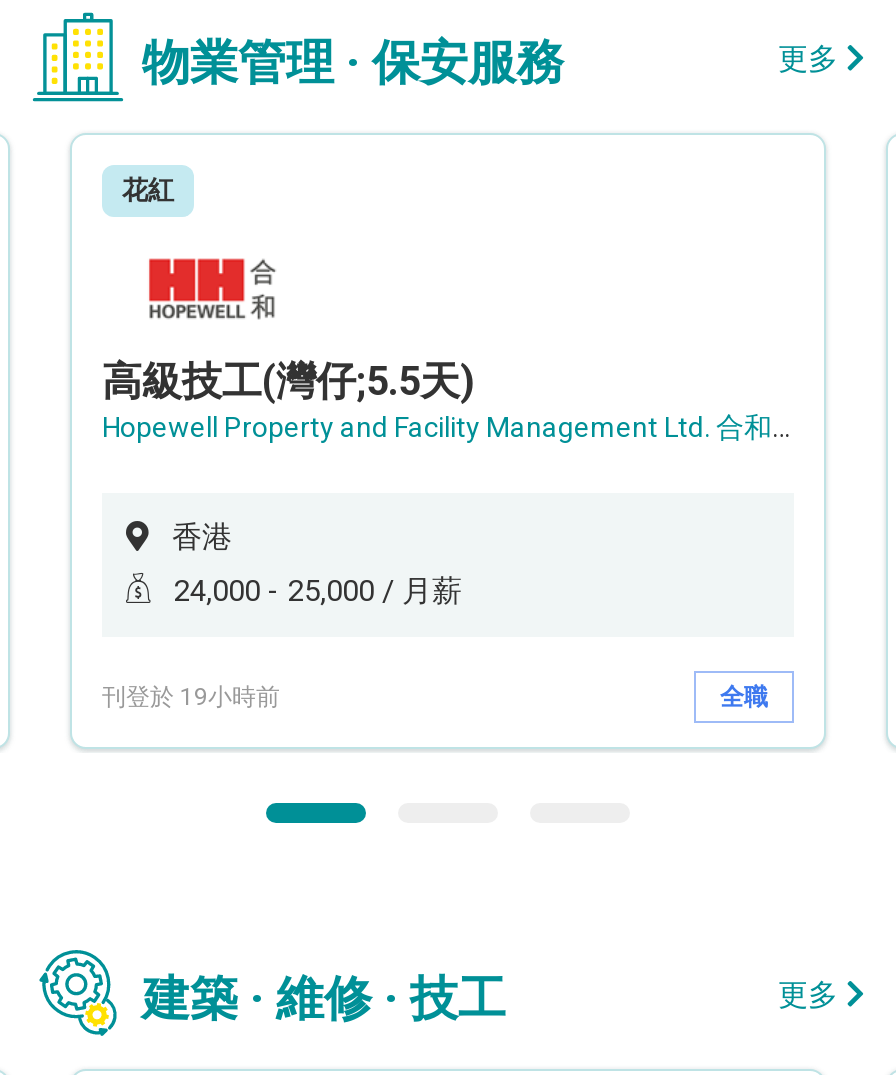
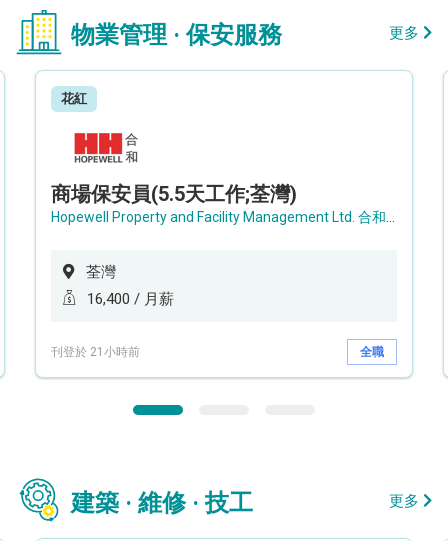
- 高級技工(灣仔;5.5天)
+ 商場保安員(5.5天工作;荃灣)

- 香港
+ 荃灣

- 24,000 - 25,000 / 月薪
+ 16,400 / 月薪

- 刊登於 19小時前
+ 刊登於 21小時前
